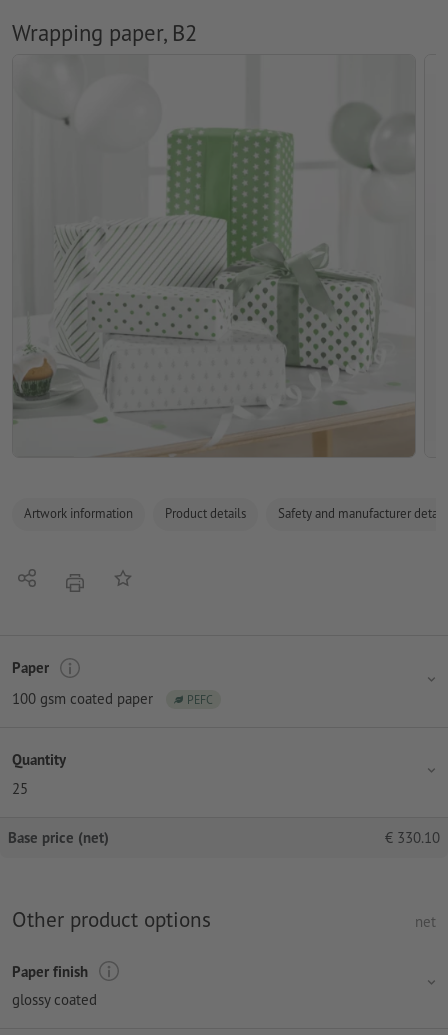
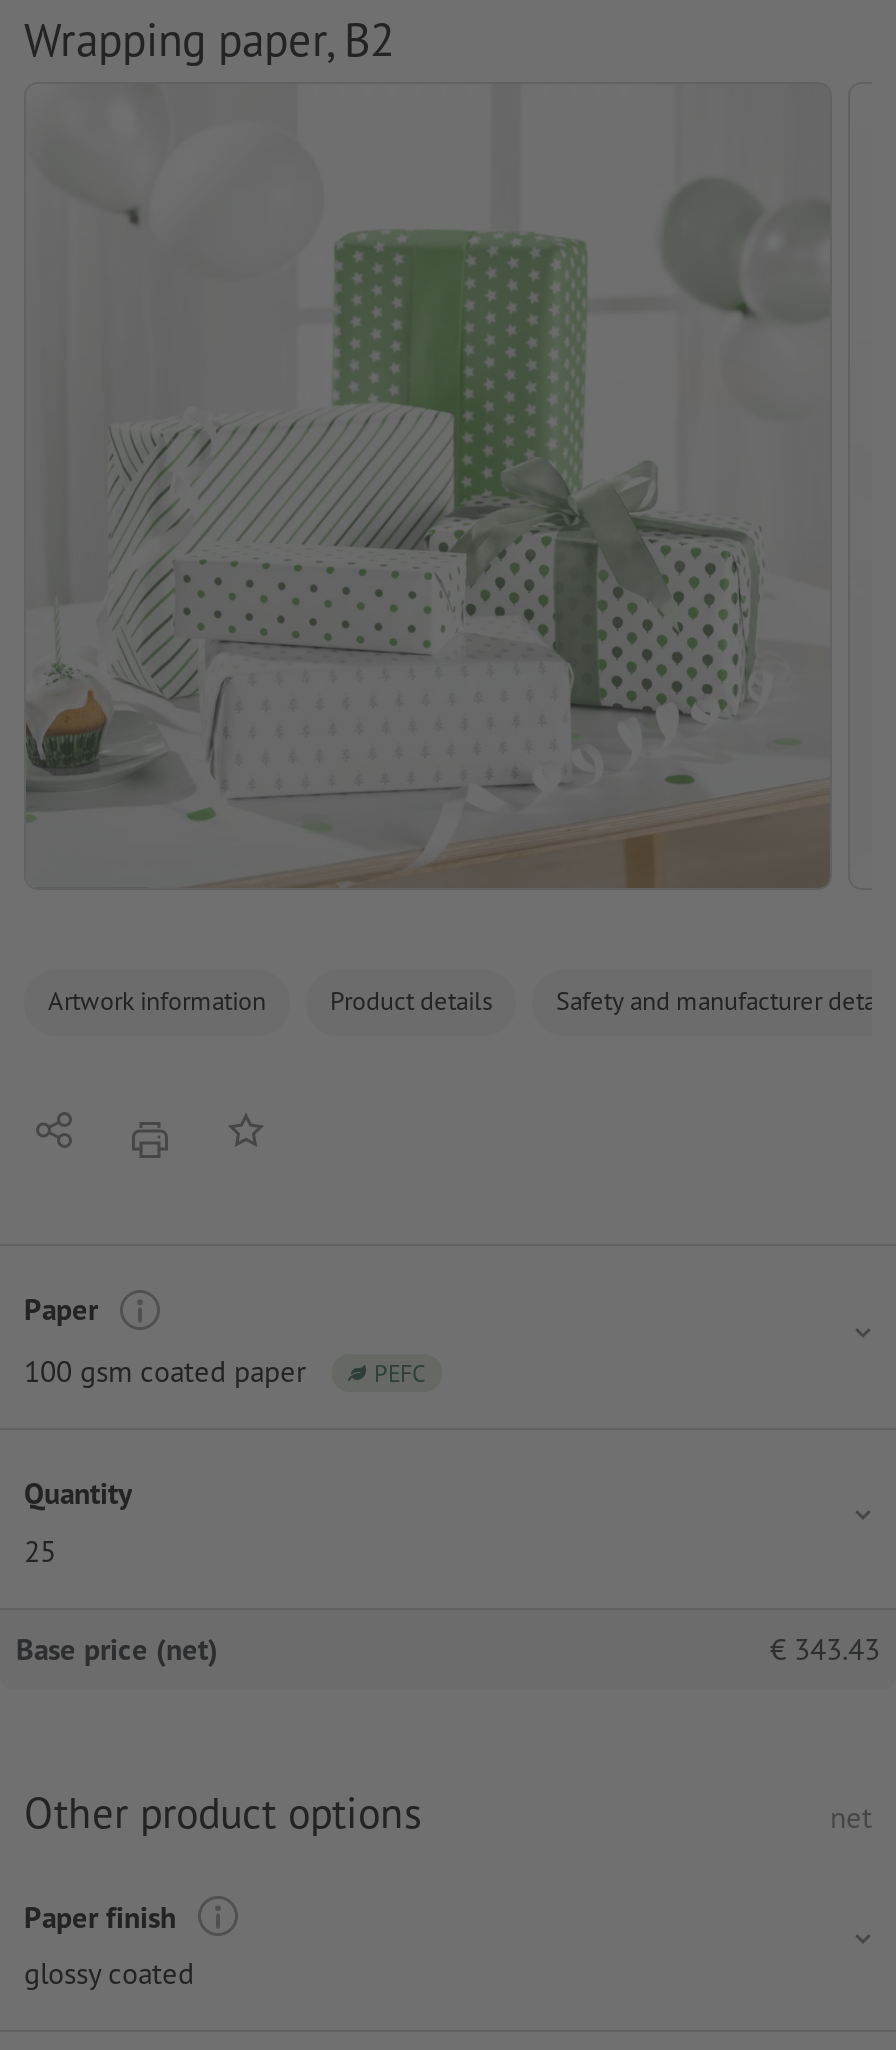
- €330.10
+ €343.43
